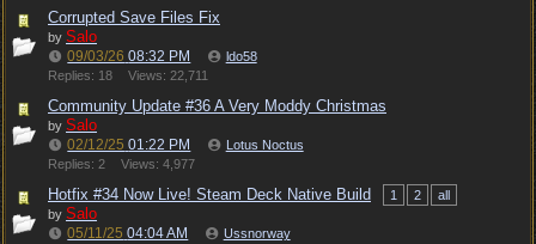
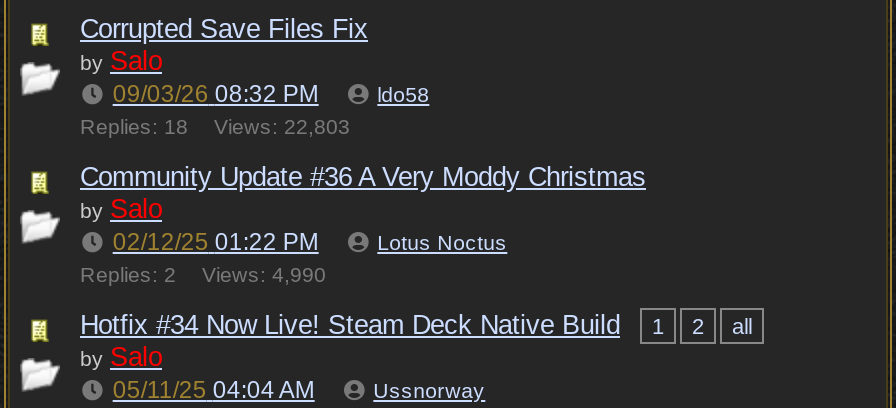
- Replies: 18 Views: 22,711
+ Replies: 18 Views: 22,803

- Replies: 2 Views: 4,977
+ Replies: 2 Views: 4,990
